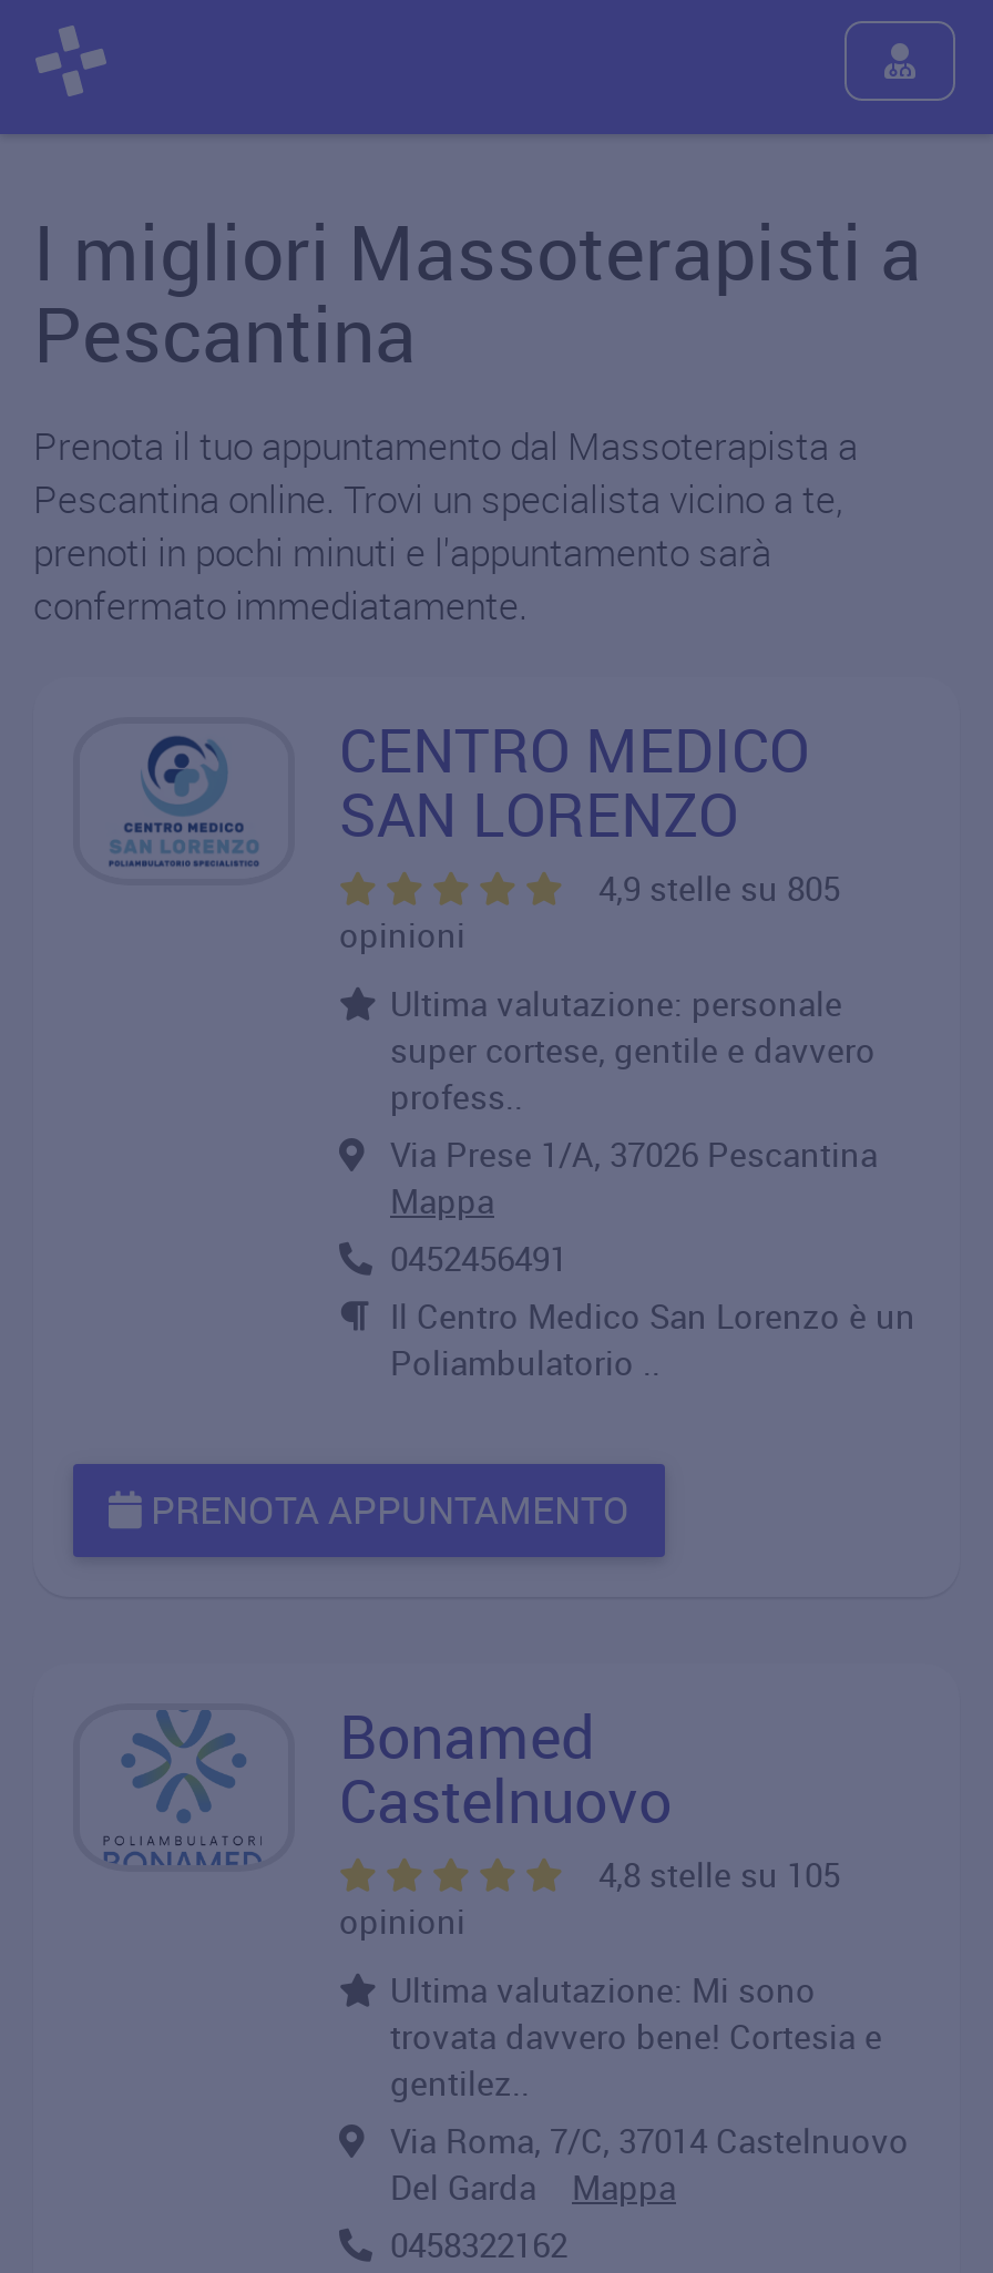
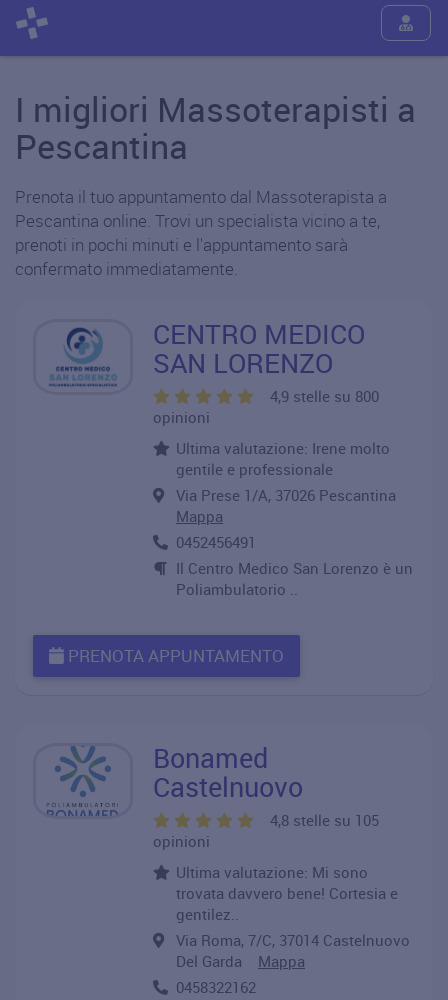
- 4,9 stelle su 805
+ 4,9 stelle su 800

- Ultima valutazione: personale
- super cortese, gentile e davvero
- profess..
+ Ultima valutazione: Irene molto
+ gentile e professionale
